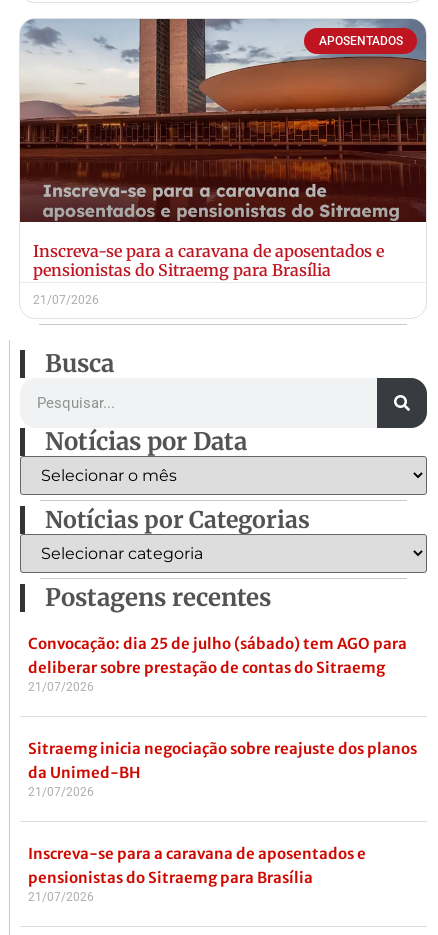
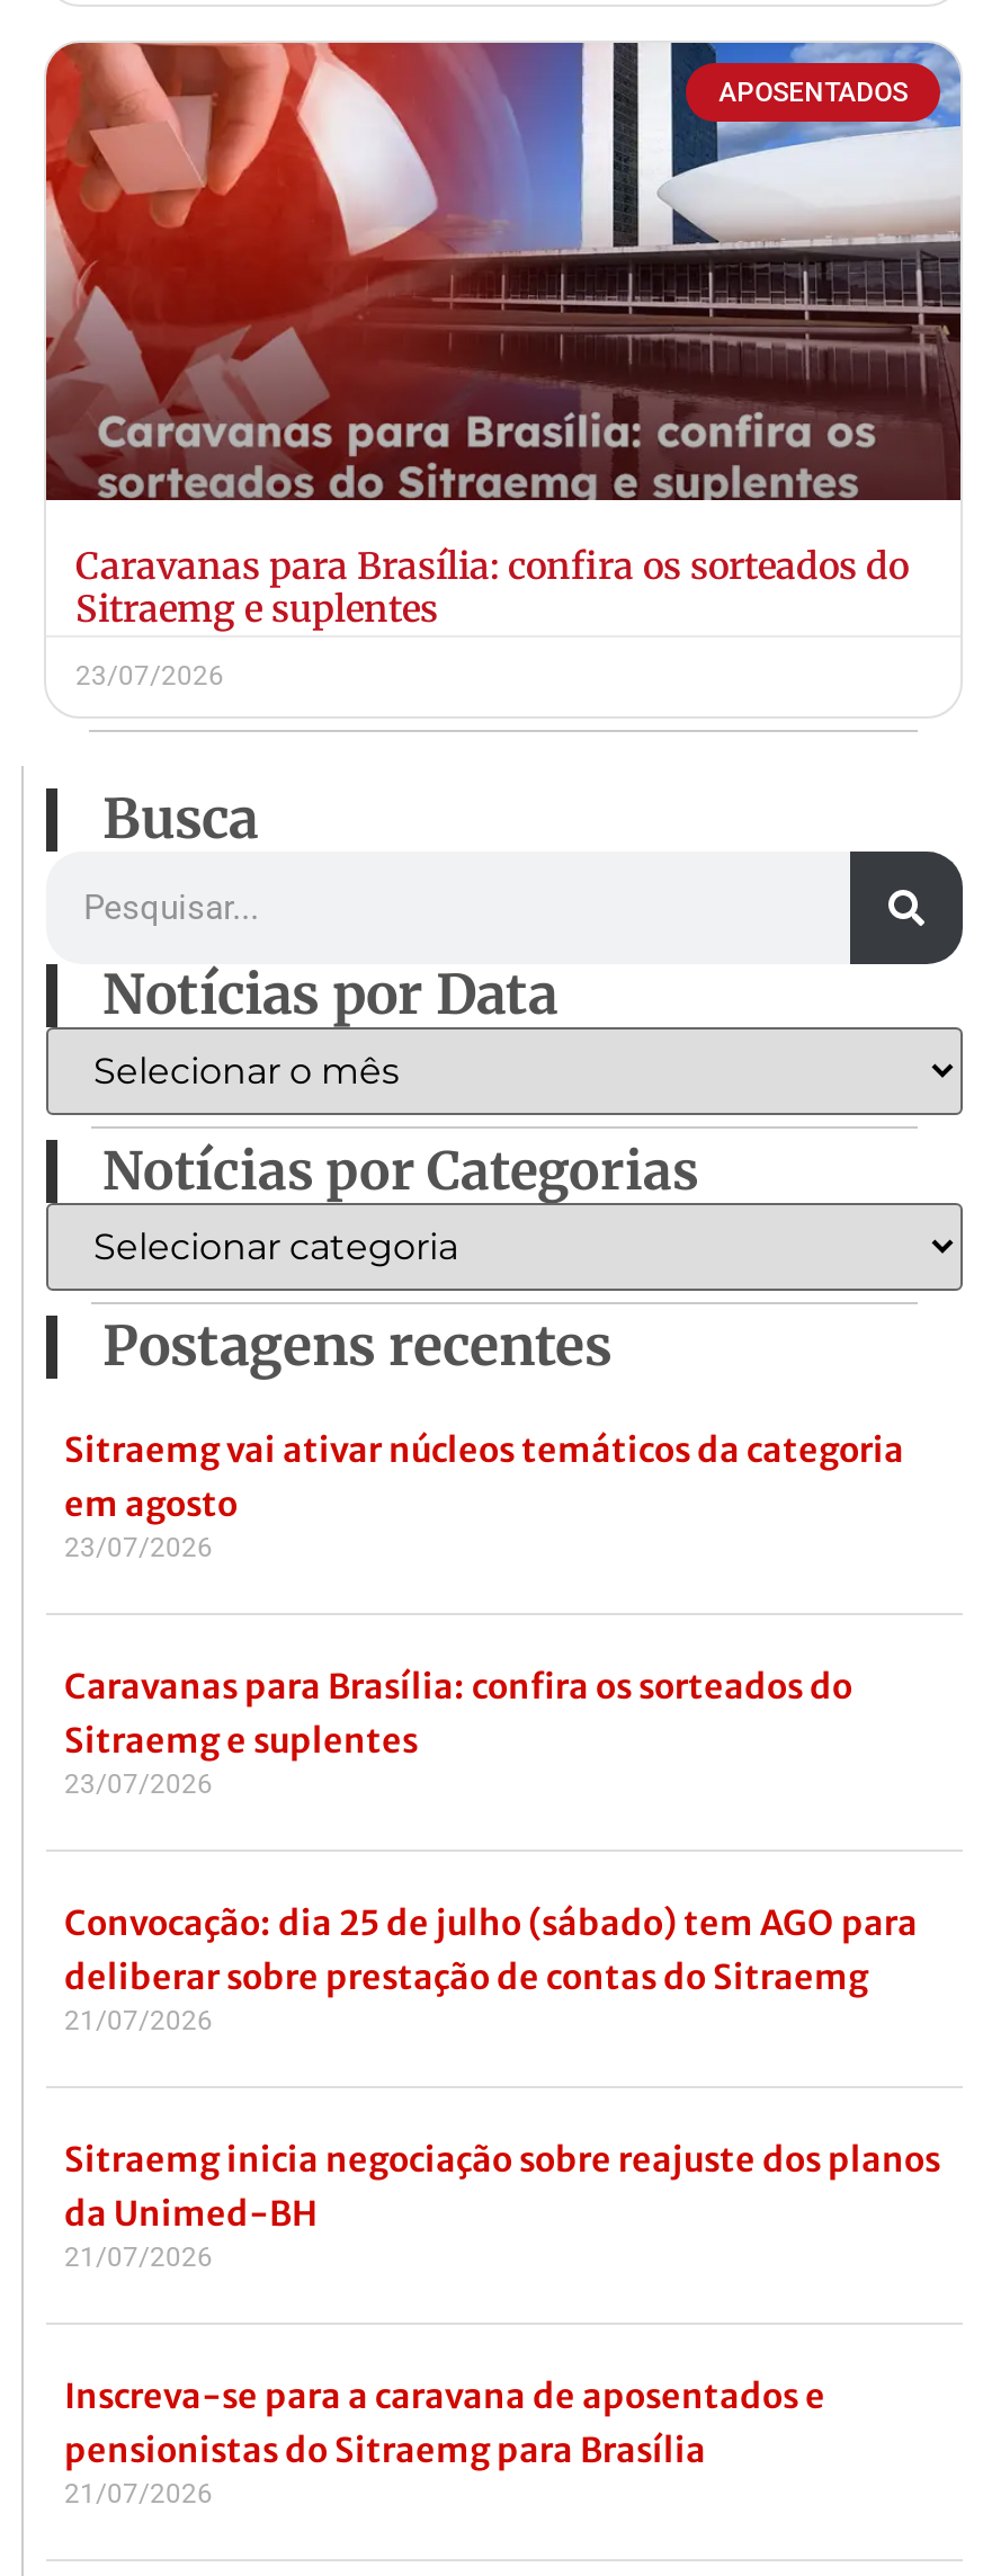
- [image]
- Inscreva-se para a caravana de aposentados e
- pensionistas do Sitraemg para Brasília
+ [image]
+ Caravanas para Brasília: confira os sorteados do
+ Sitraemg e suplentes

- 21/07/2026
+ 23/07/2026

+ Sitraemg vai ativar núcleos temáticos da categoria
+ em agosto
+ 23/07/2026
+ Caravanas para Brasília: confira os sorteados do
+ Sitraemg e suplentes
+ 23/07/2026
